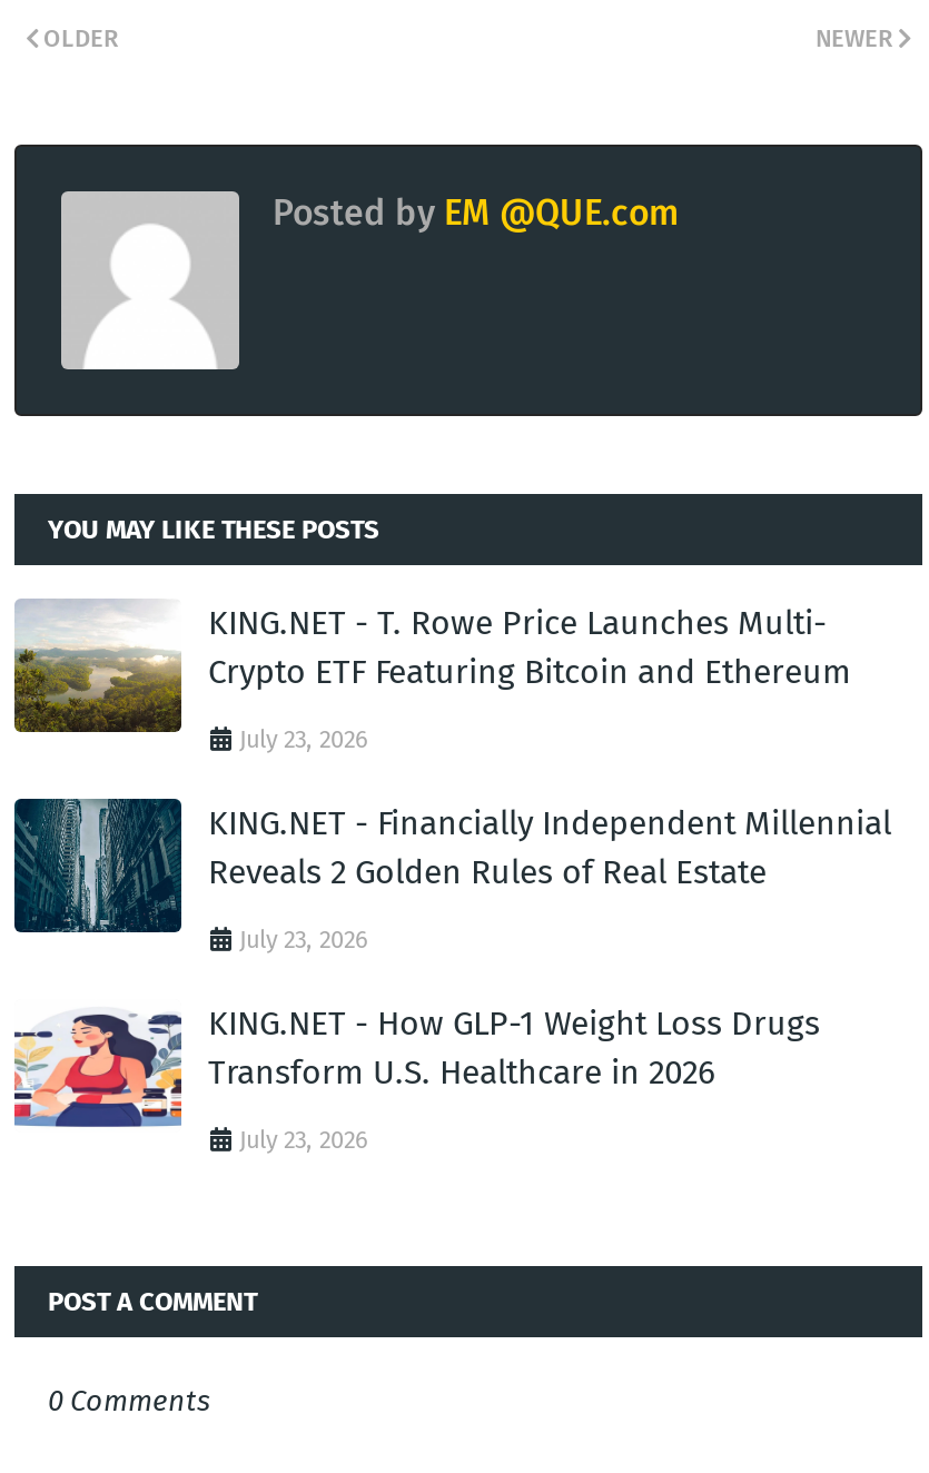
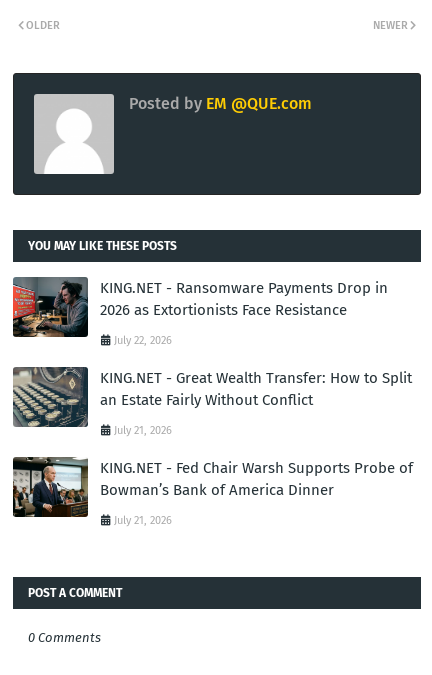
- [image]
- KING.NET - T. Rowe Price Launches Multi-
- Crypto ETF Featuring Bitcoin and Ethereum
+ [image]
+ KING.NET - Ransomware Payments Drop in
+ 2026 as Extortionists Face Resistance

- July 23, 2026
+ July 22, 2026

- [image]
- KING.NET - Financially Independent Millennial
- Reveals 2 Golden Rules of Real Estate
+ [image]
+ KING.NET - Great Wealth Transfer: How to Split
+ an Estate Fairly Without Conflict

- July 23, 2026
+ July 21, 2026

- [image]
- KING.NET - How GLP-1 Weight Loss Drugs
- Transform U.S. Healthcare in 2026
+ [image]
+ KING.NET - Fed Chair Warsh Supports Probe of
+ Bowman’s Bank of America Dinner

- July 23, 2026
+ July 21, 2026
